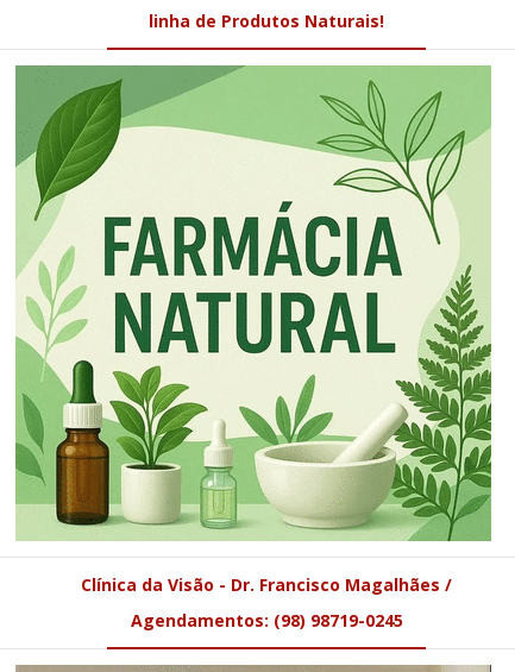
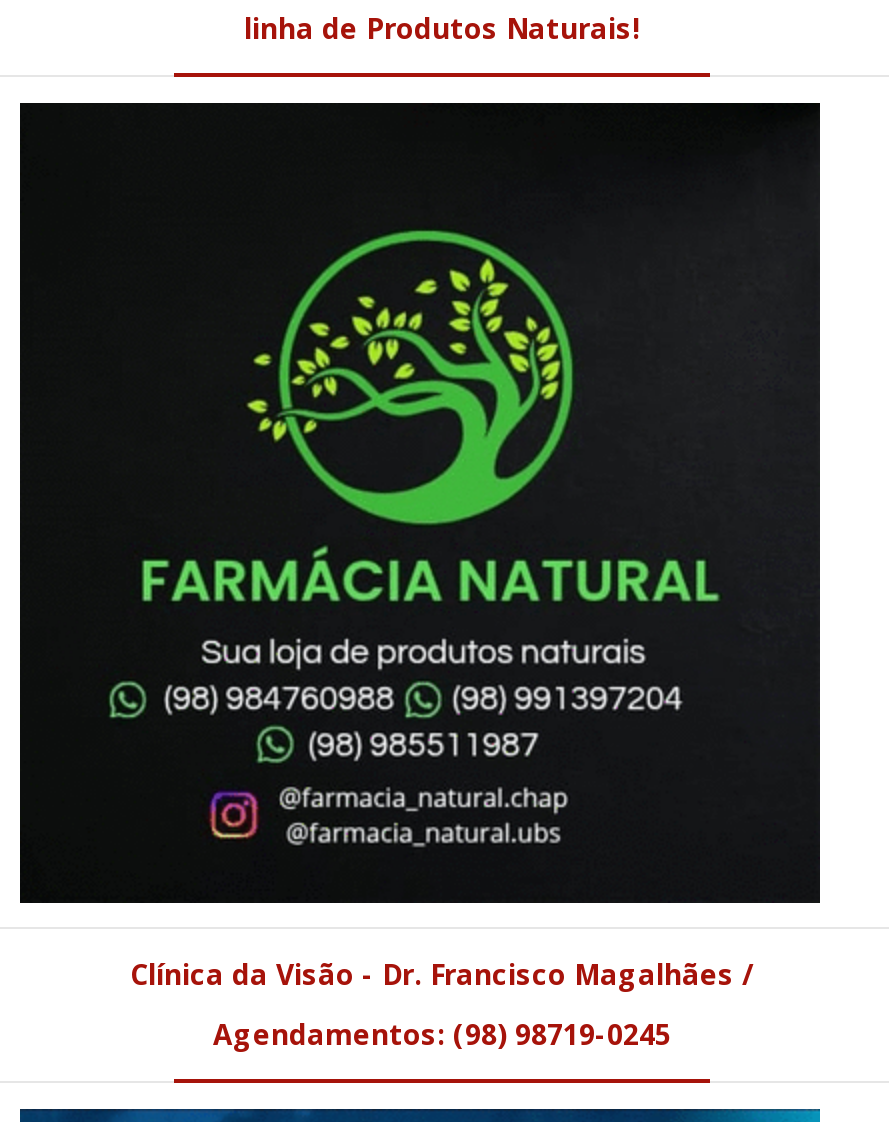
- [image]
+ [image]
